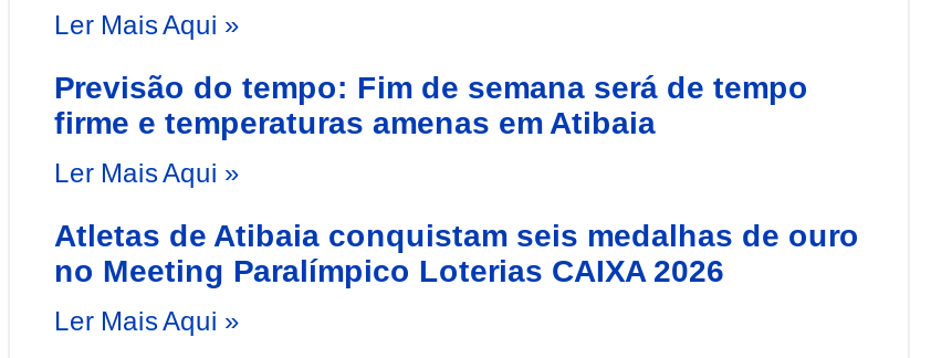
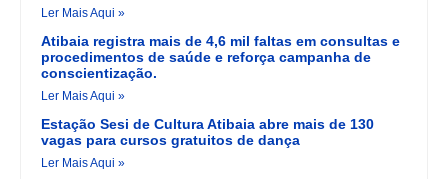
- Previsão do tempo: Fim de semana será de tempo
- firme e temperaturas amenas em Atibaia
+ Atibaia registra mais de 4,6 mil faltas em consultas e
+ procedimentos de saúde e reforça campanha de
+ conscientização.

- Atletas de Atibaia conquistam seis medalhas de ouro
- no Meeting Paralímpico Loterias CAIXA 2026
+ Estação Sesi de Cultura Atibaia abre mais de 130
+ vagas para cursos gratuitos de dança
